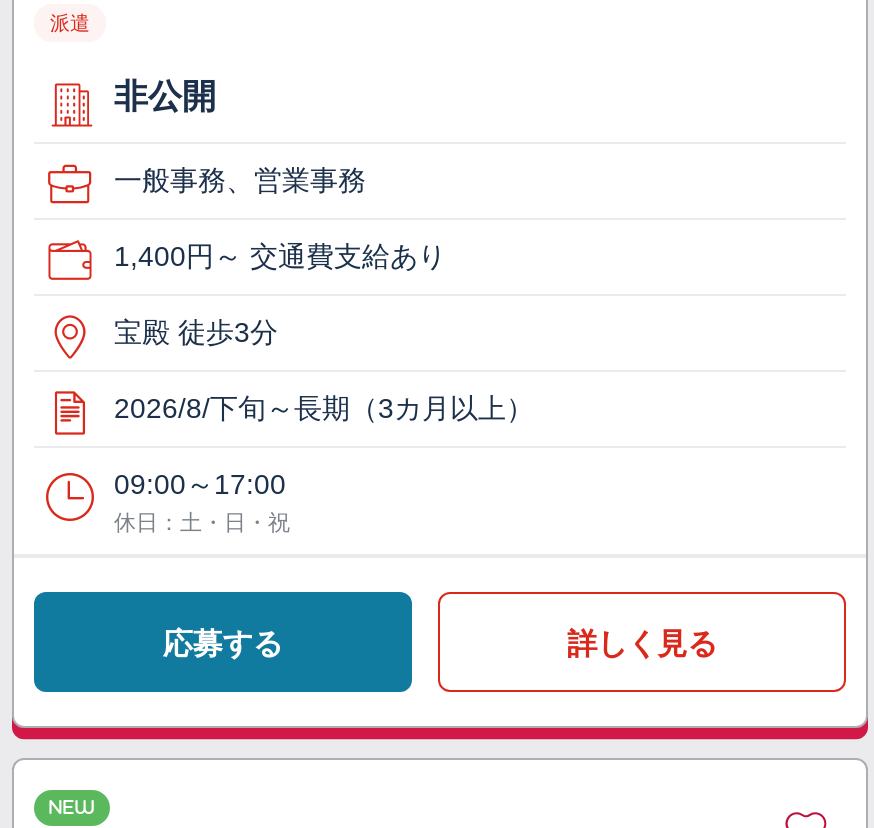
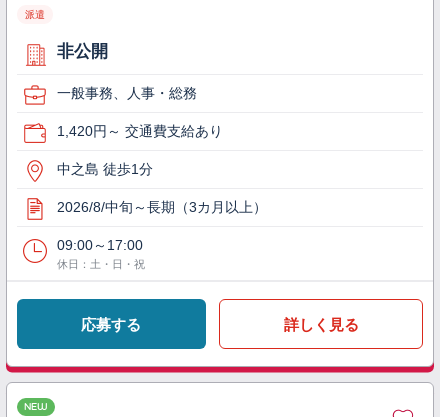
- 一般事務、営業事務
+ 一般事務、人事・総務

- 1,400円～ 交通費支給あり
+ 1,420円～ 交通費支給あり

- 宝殿 徒歩3分
+ 中之島 徒歩1分

- 2026/8/下旬～長期（3カ月以上）
+ 2026/8/中旬～長期（3カ月以上）
